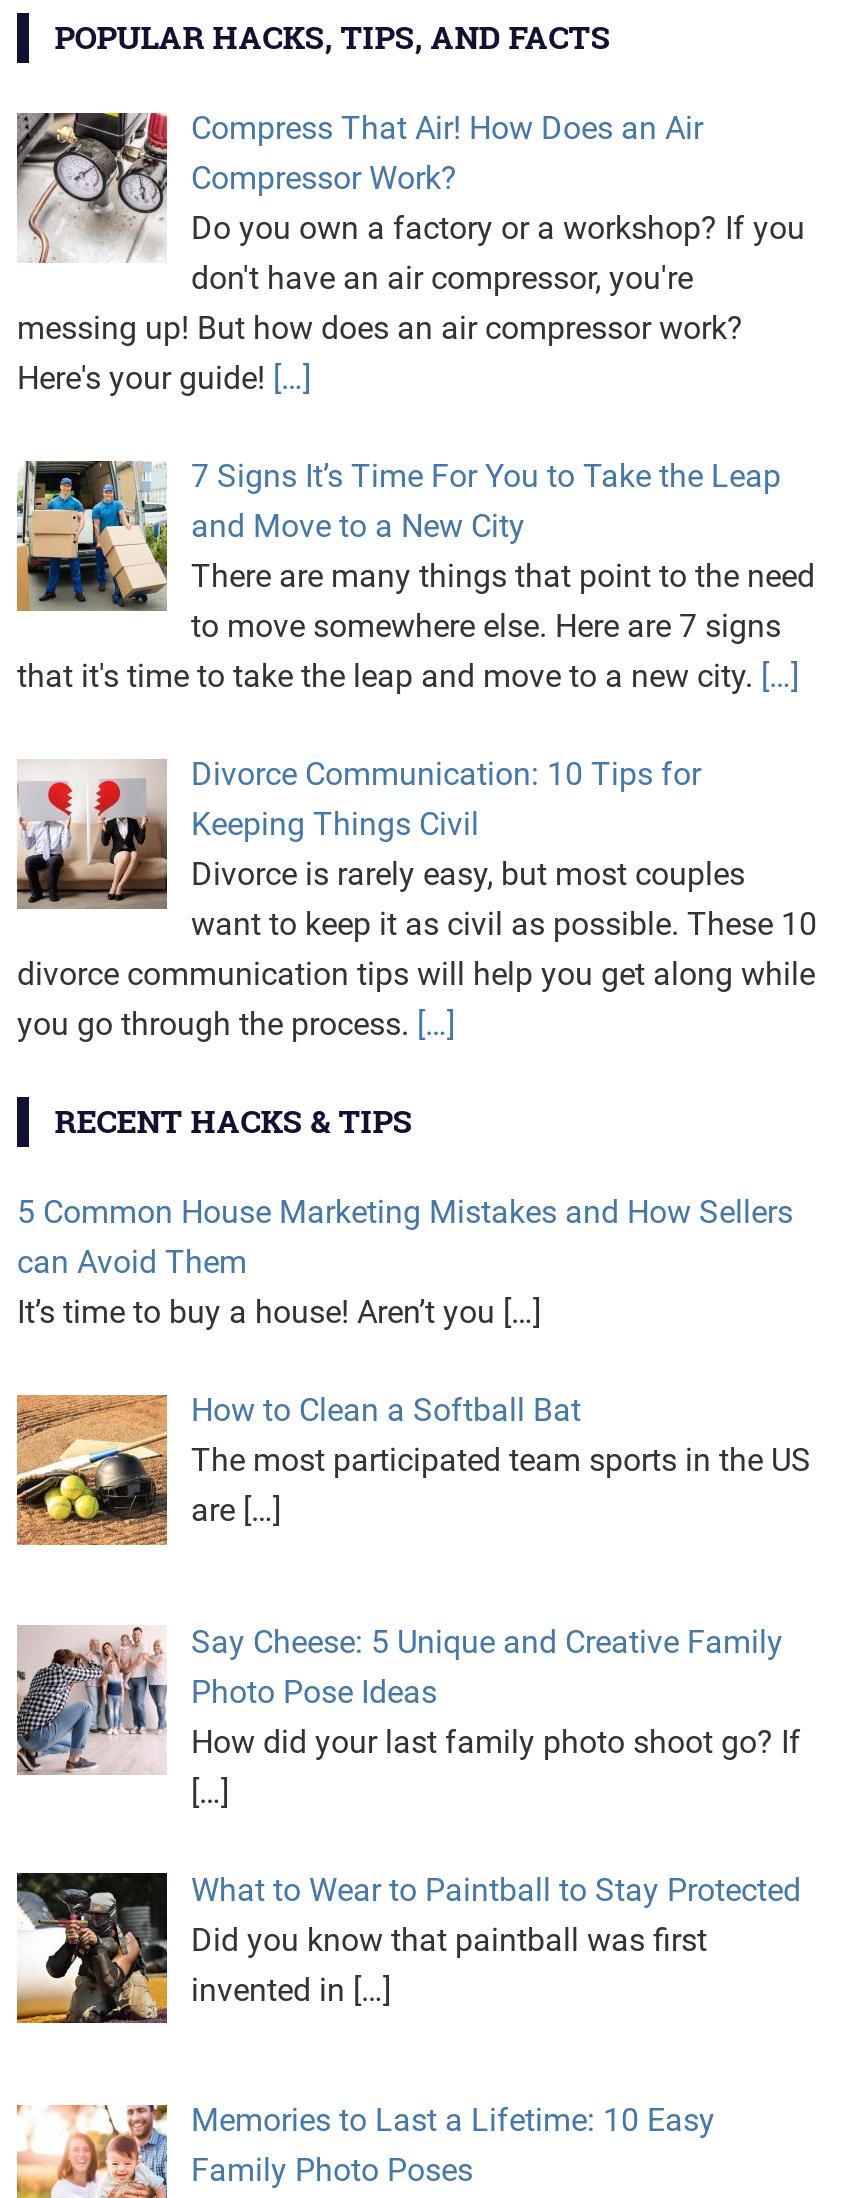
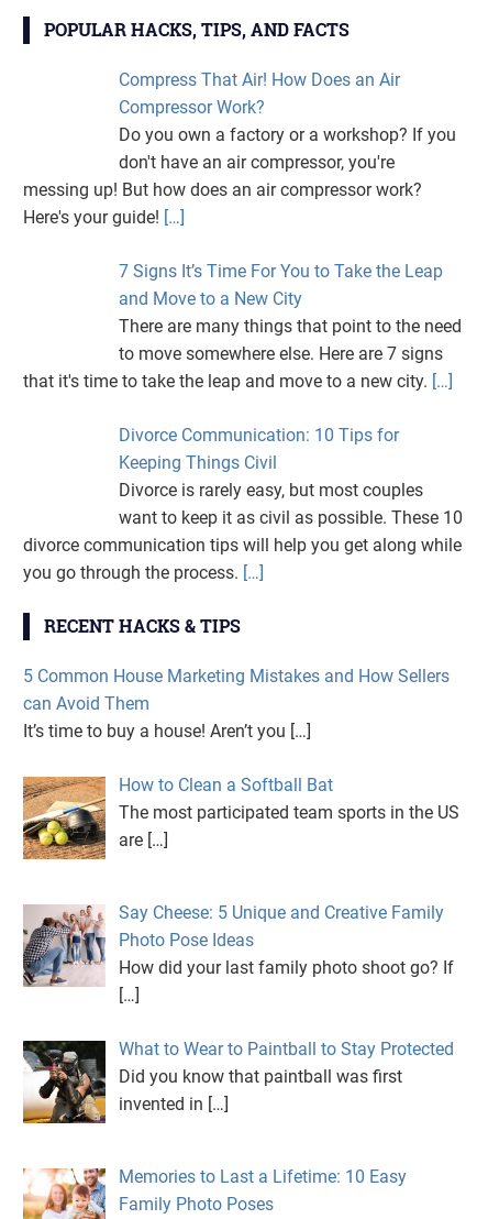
- [image]

- [image]

- [image]
